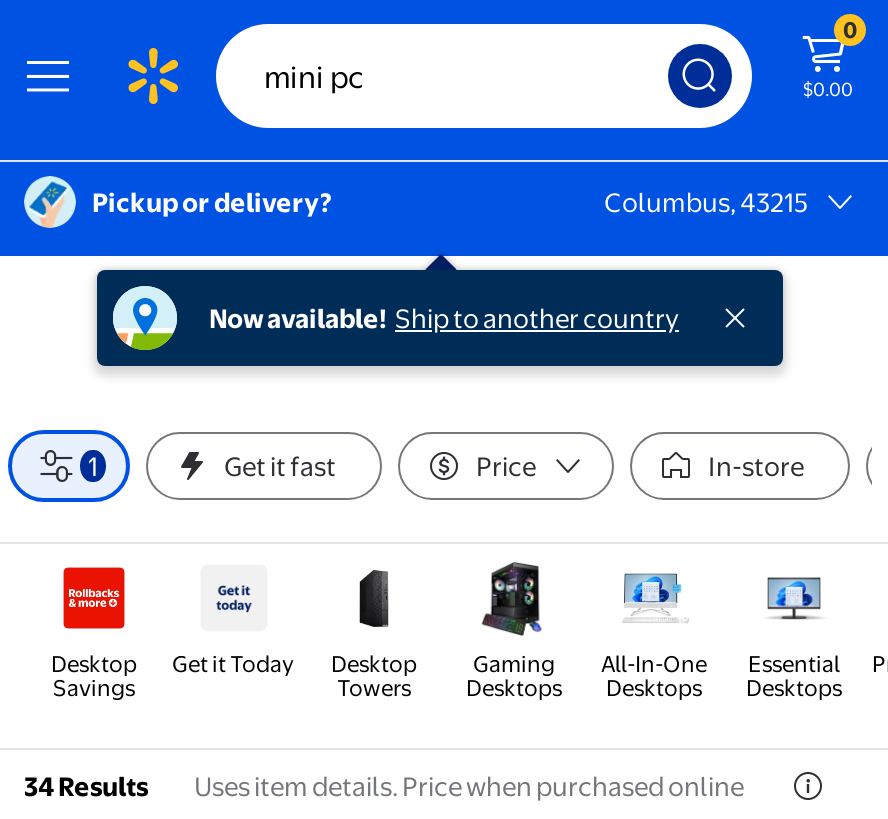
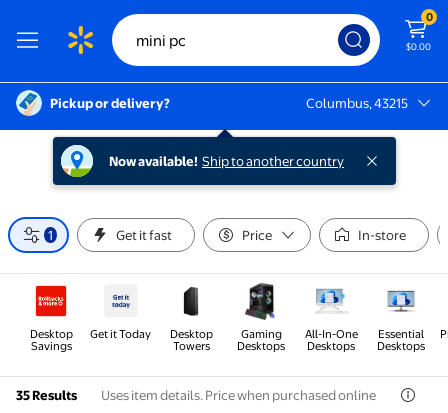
- 34 Results Uses item details. Price when purchased online
+ 35 Results Uses item details. Price when purchased online
